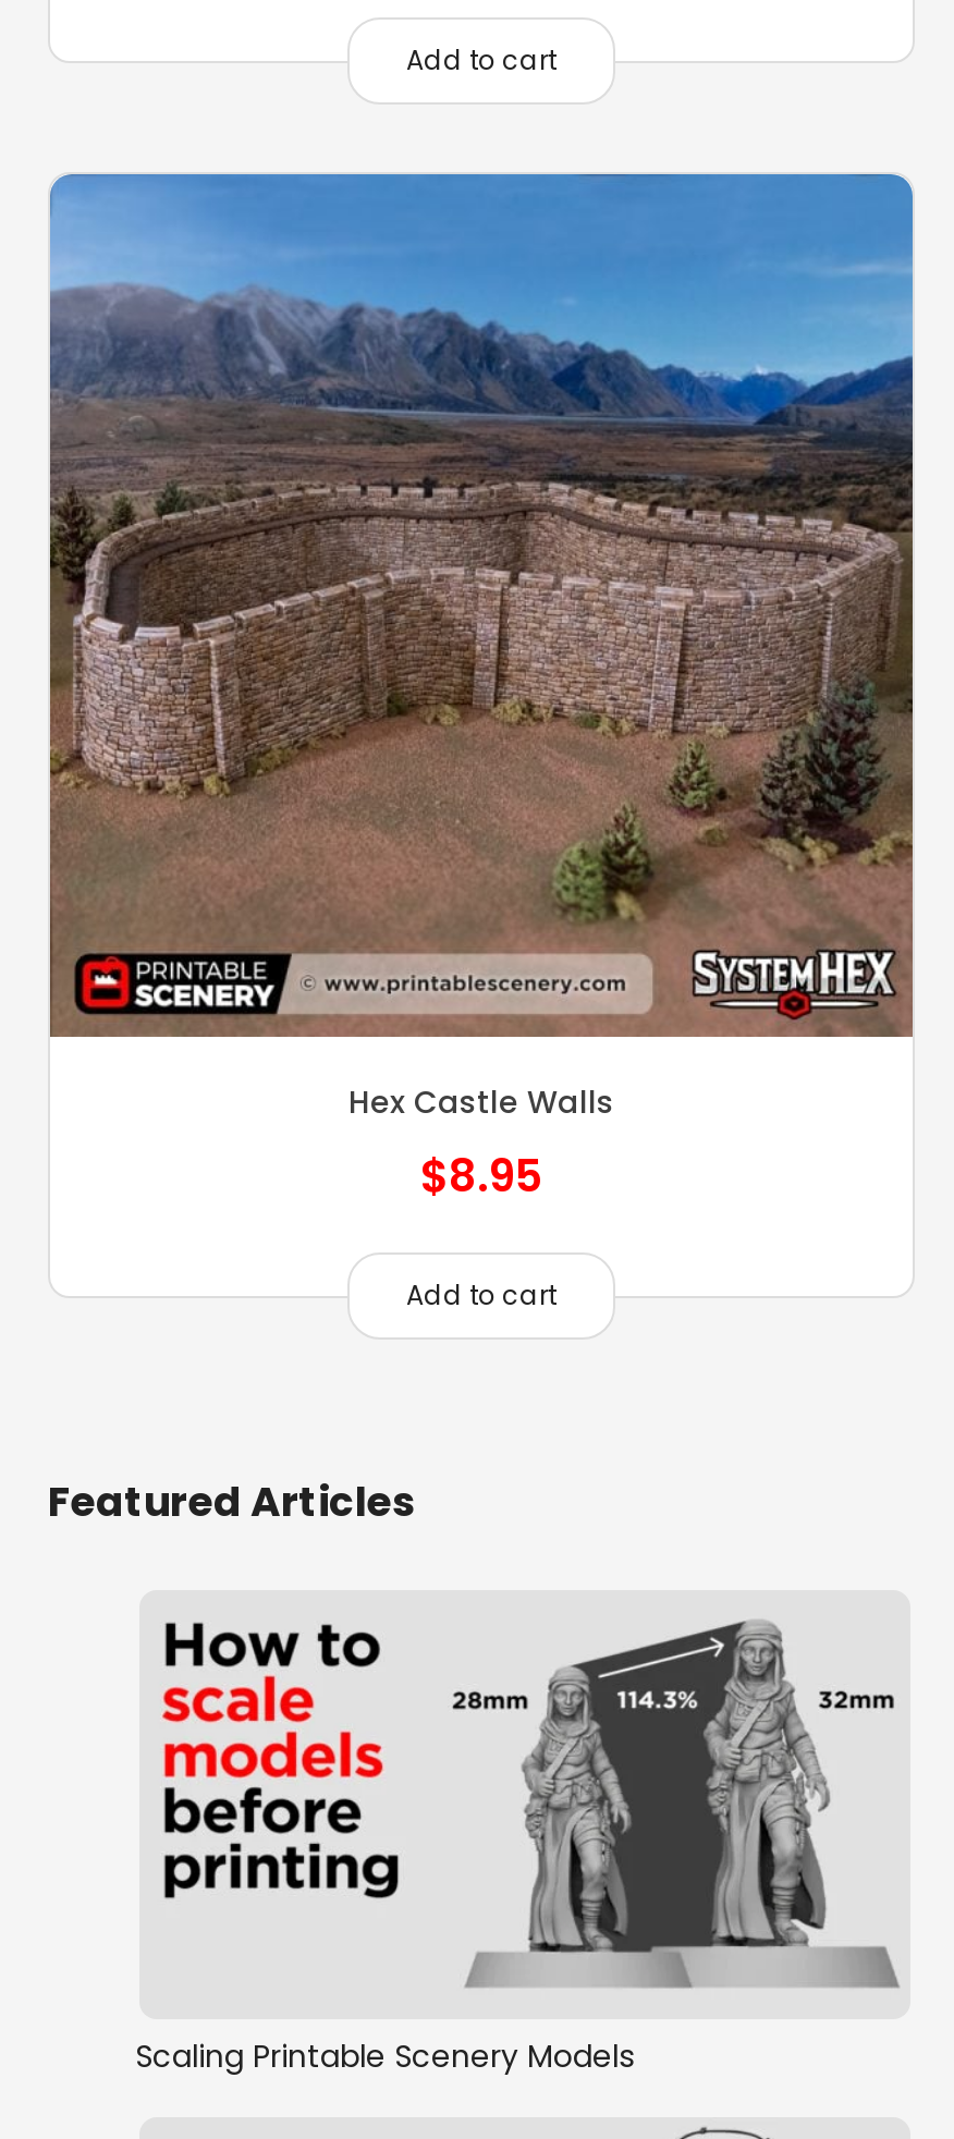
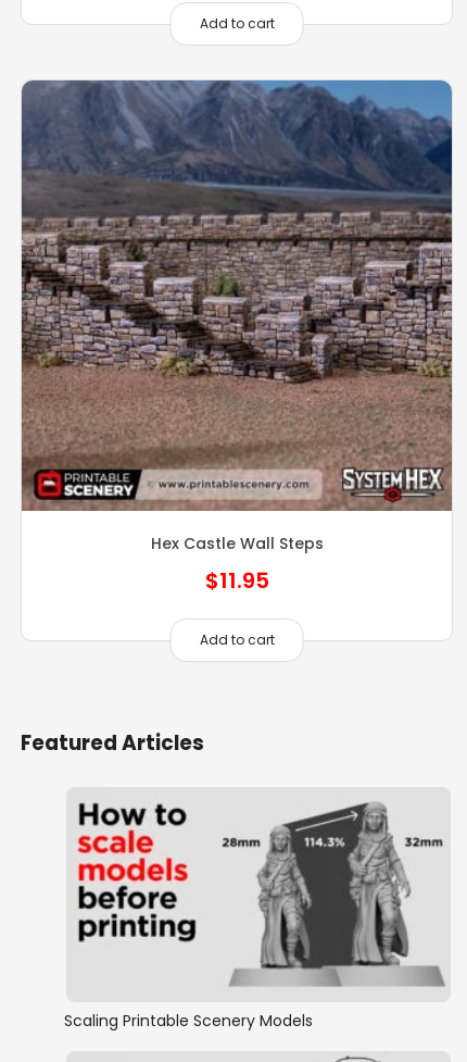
- [image]
- Hex Castle Walls
- $8.95
+ [image]
+ Hex Castle Wall Steps
+ $11.95
